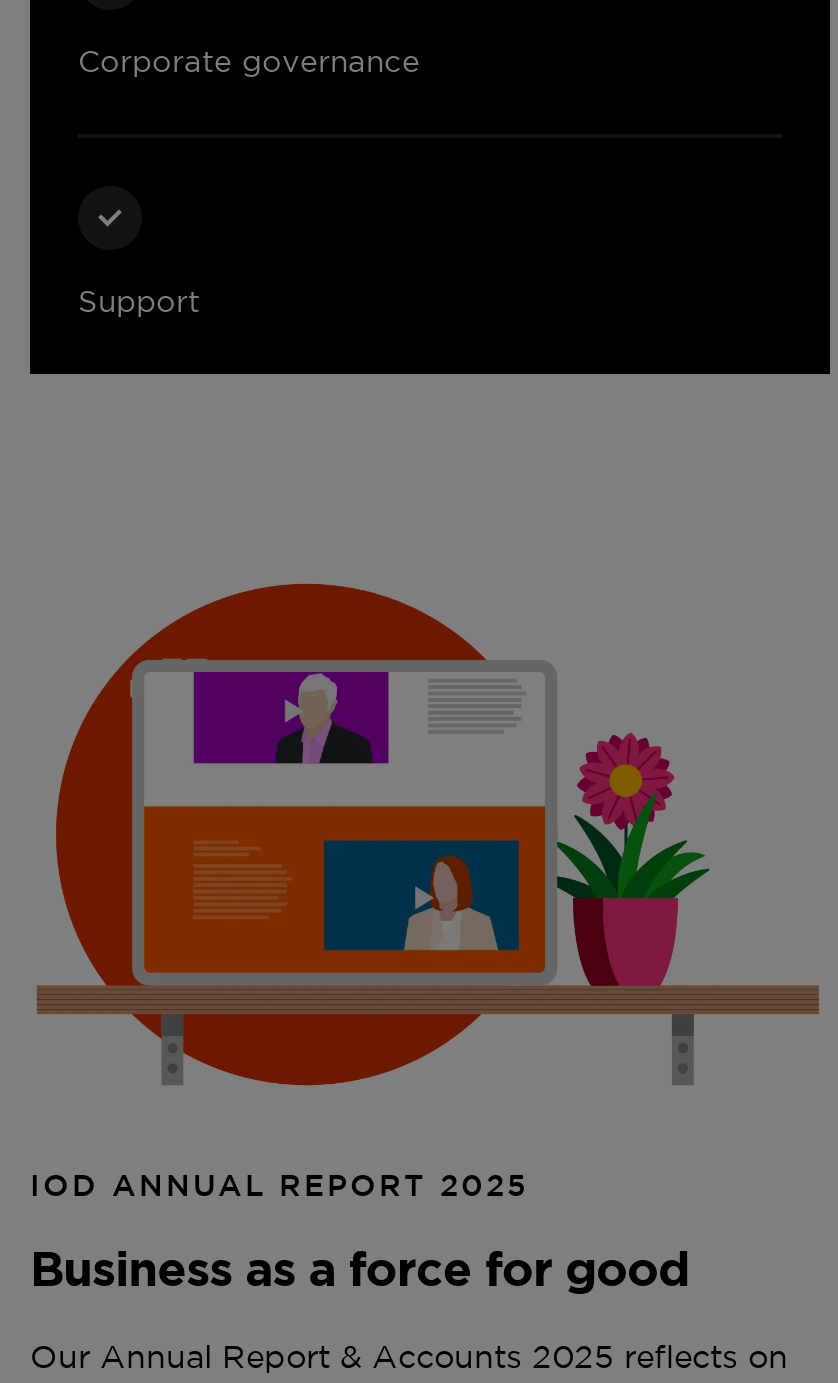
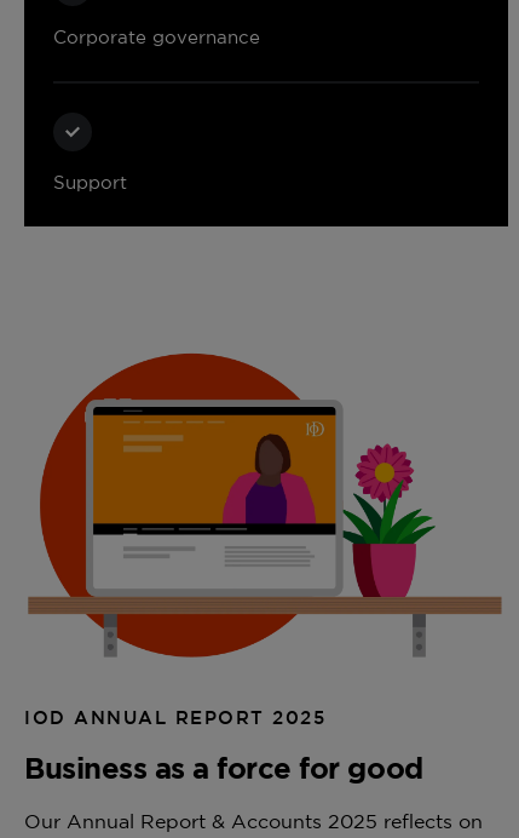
- [image]
+ [image]
